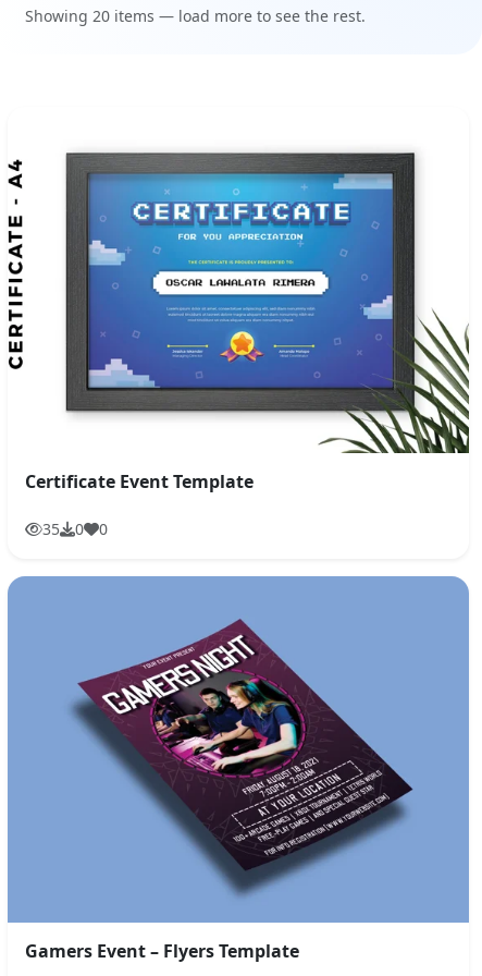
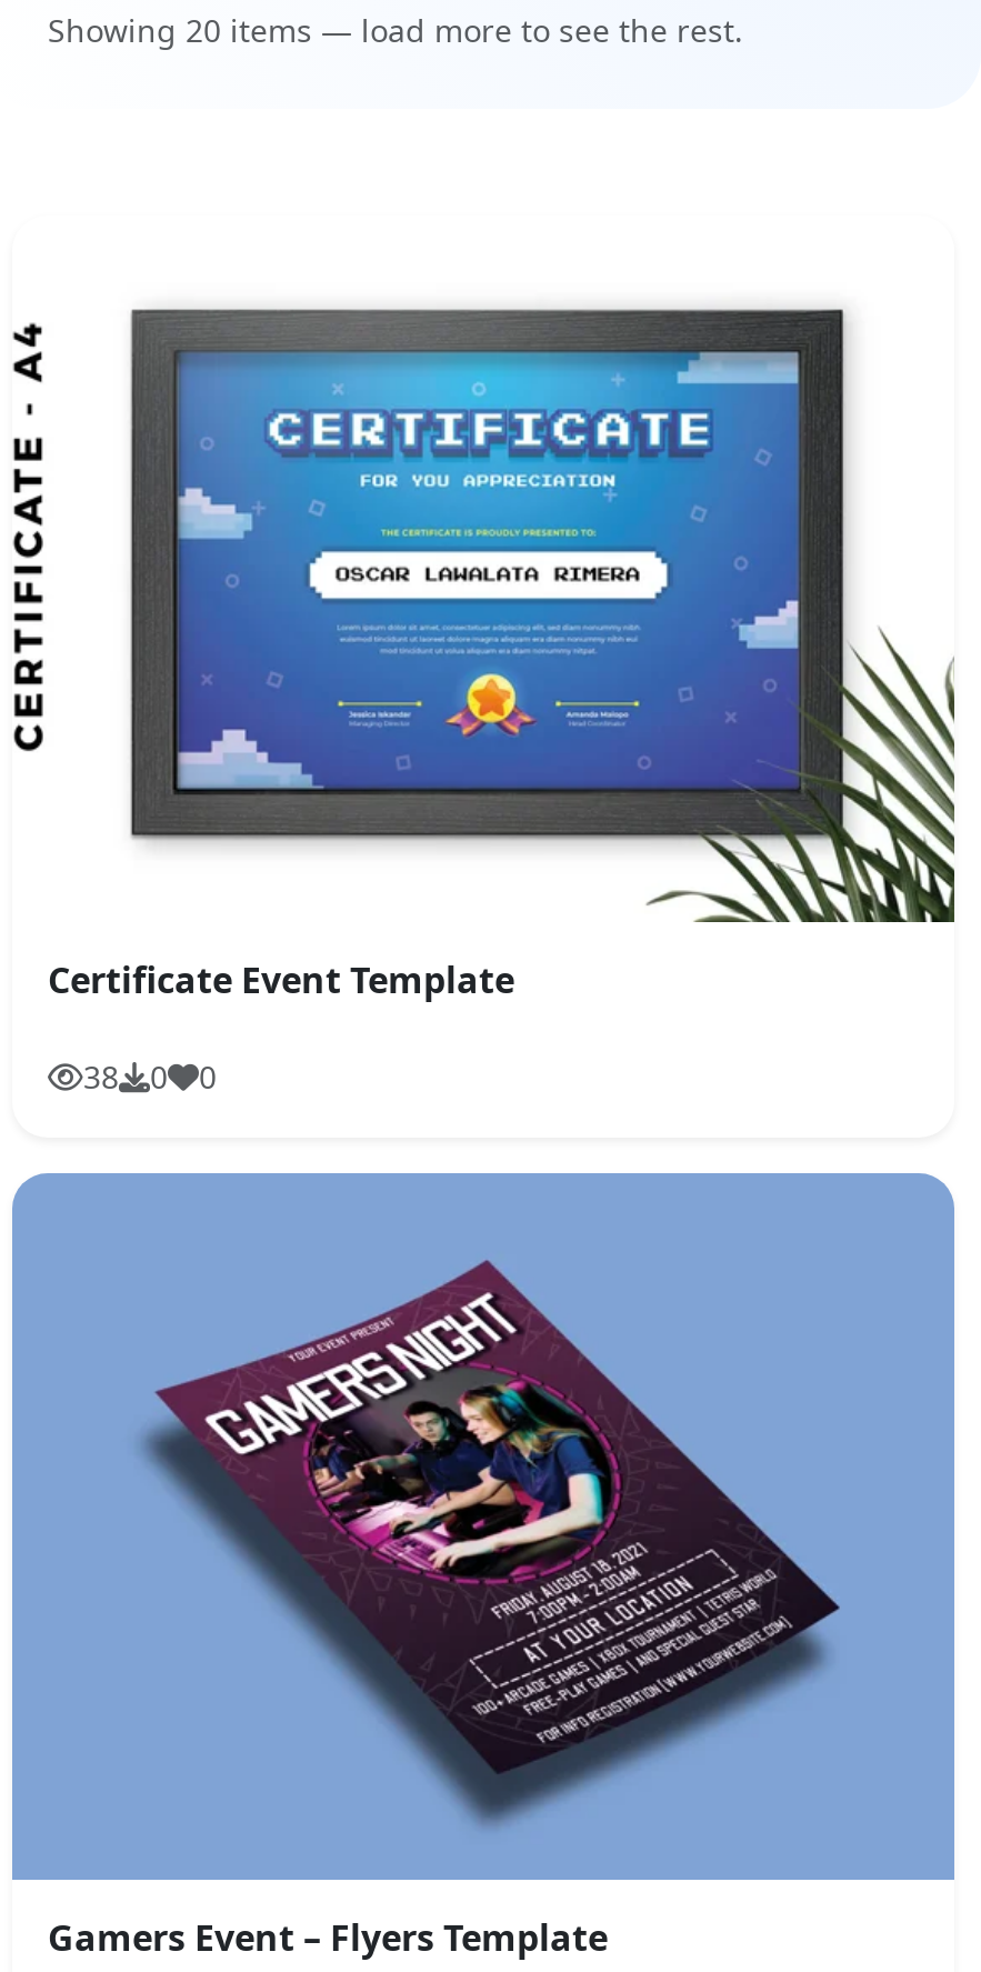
- 35 0 0
+ 38 0 0
